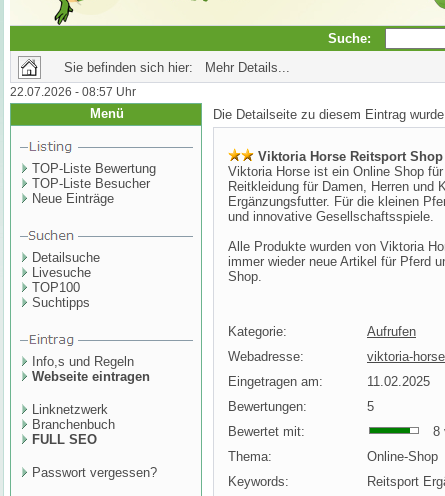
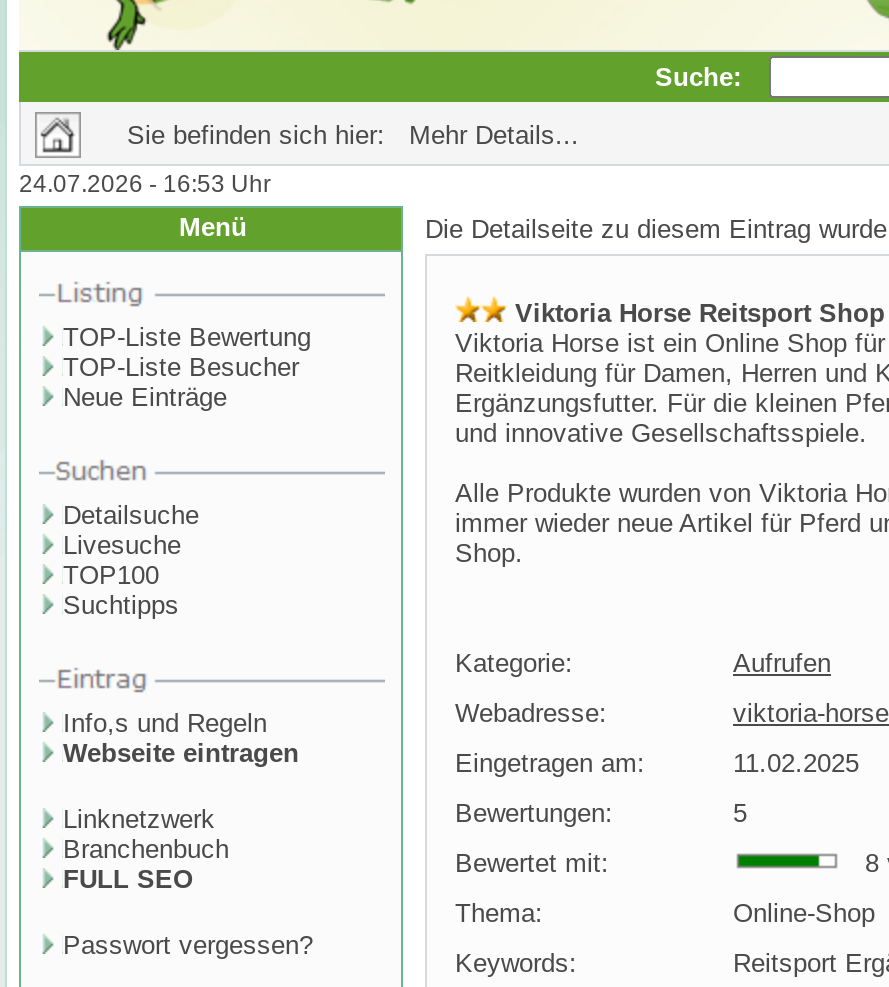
- 22.07.2026 - 08:57 Uhr
+ 24.07.2026 - 16:53 Uhr
